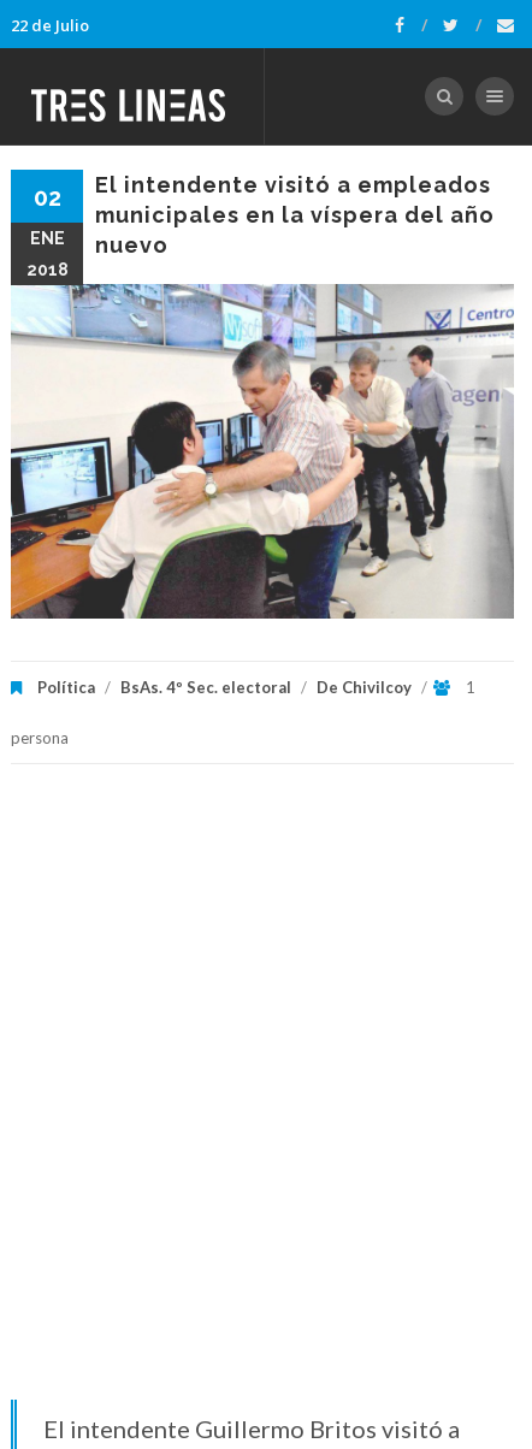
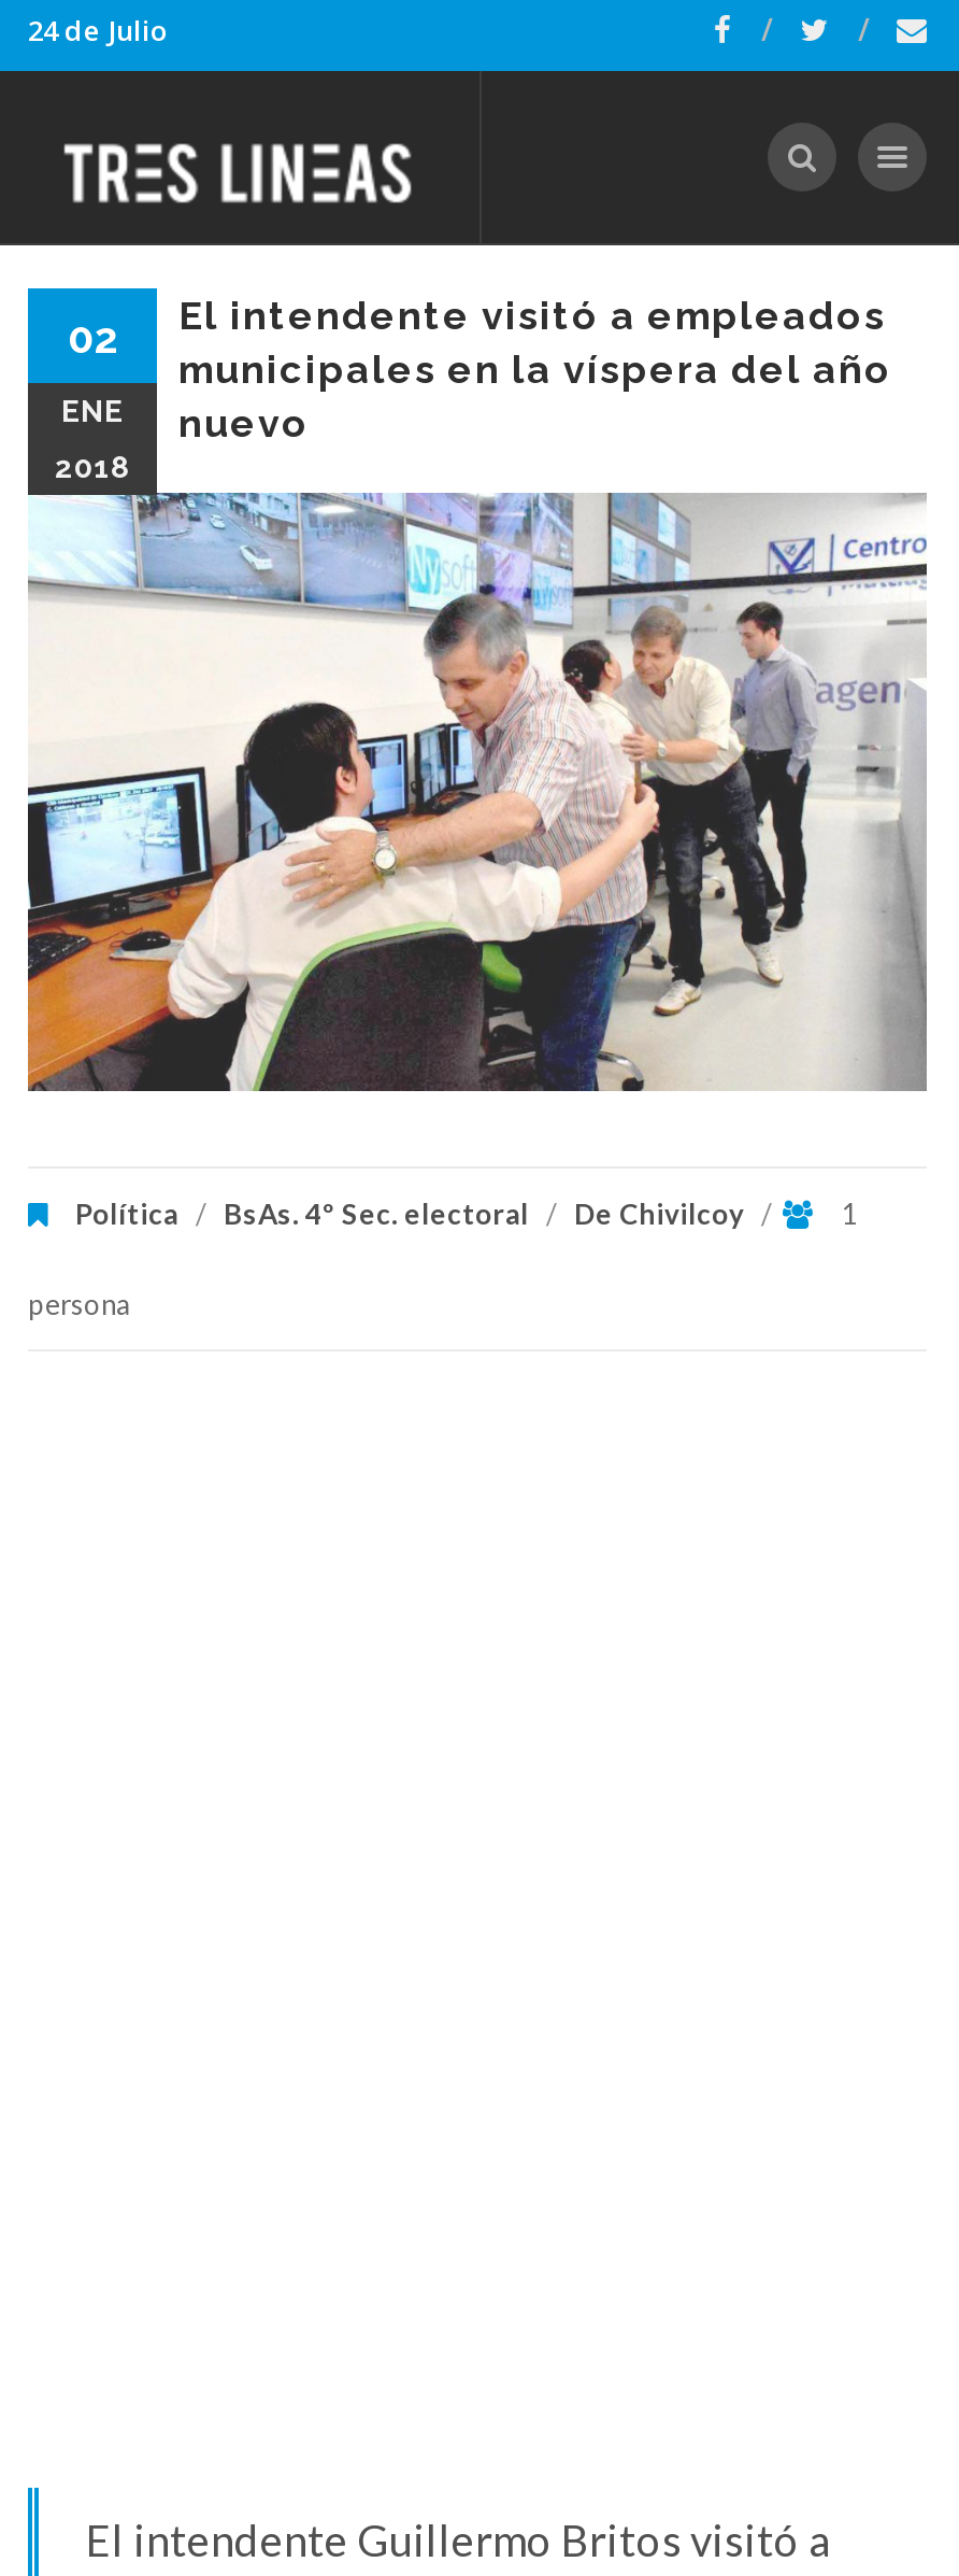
- 22 de Julio
+ 24 de Julio
